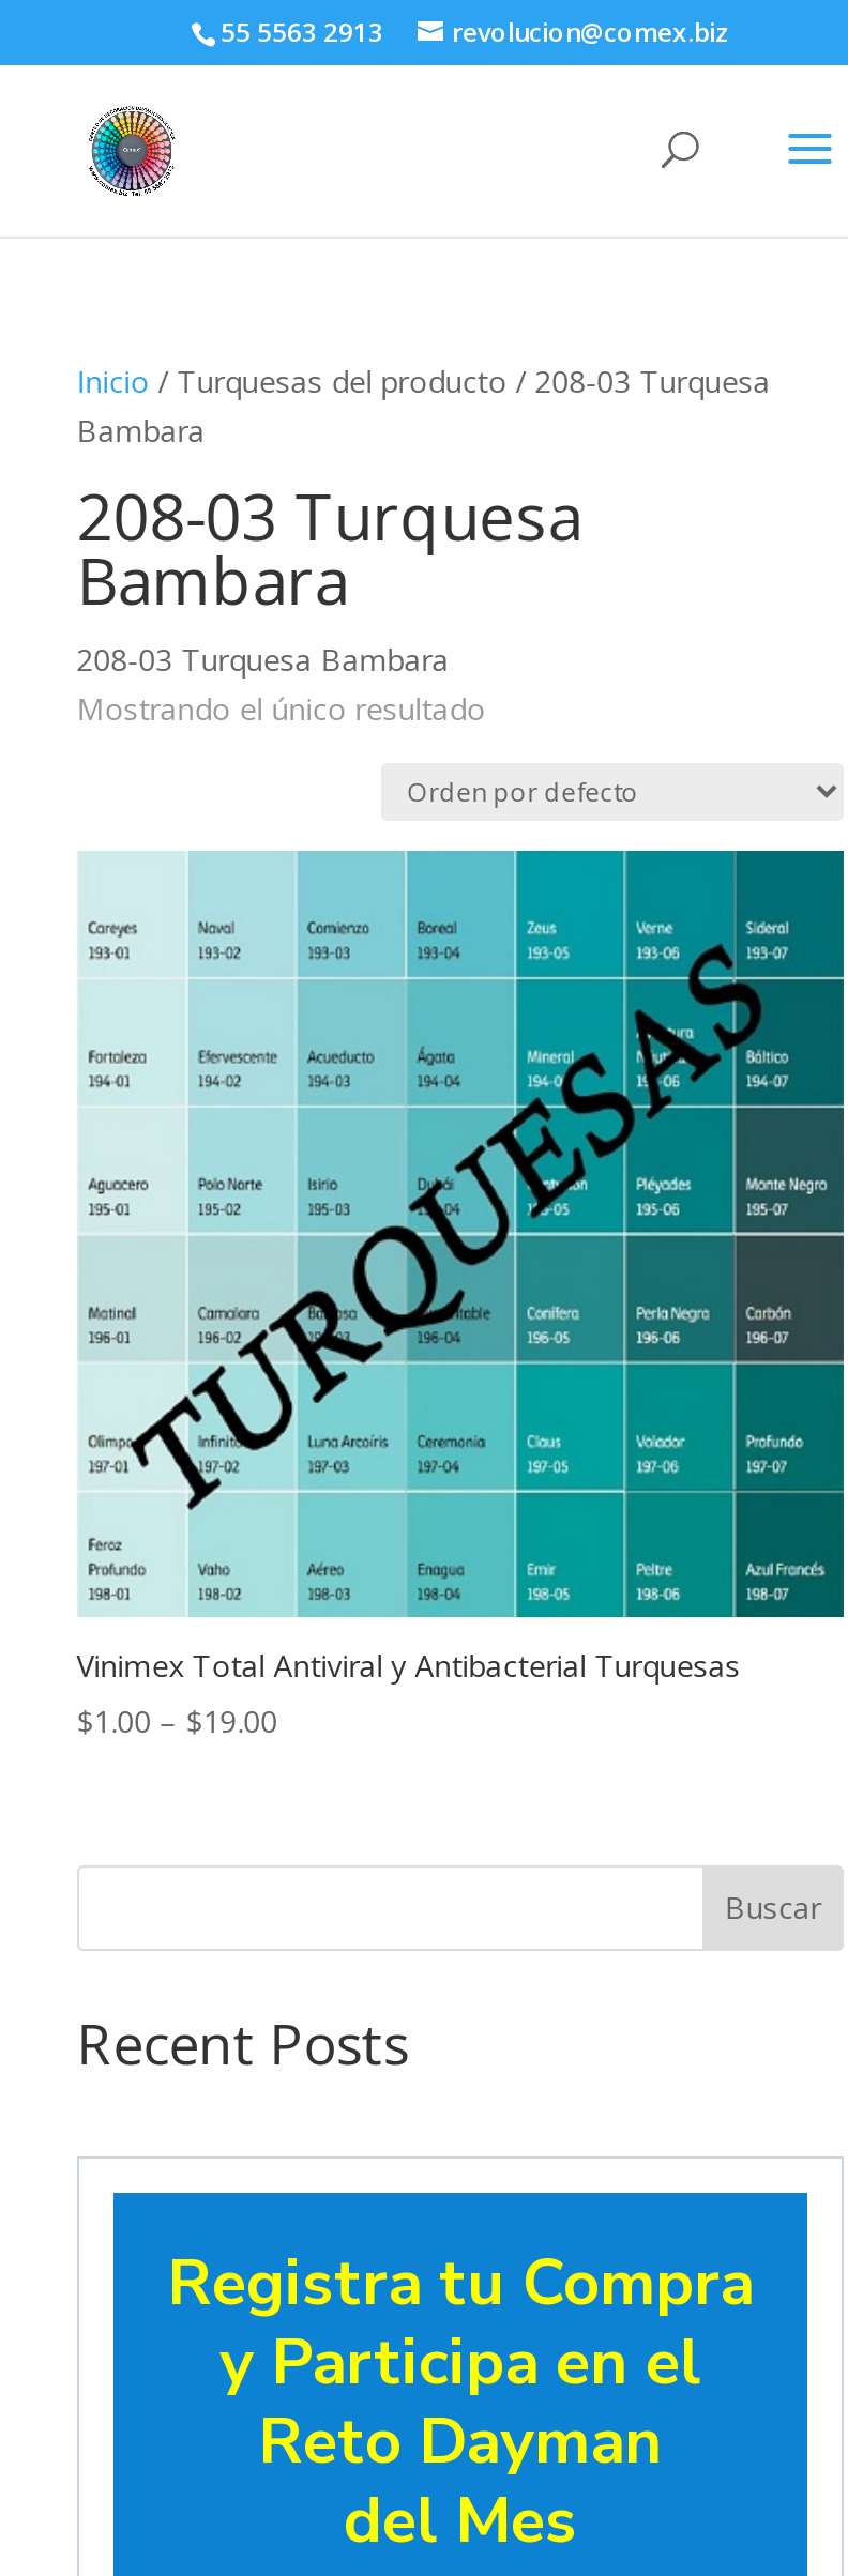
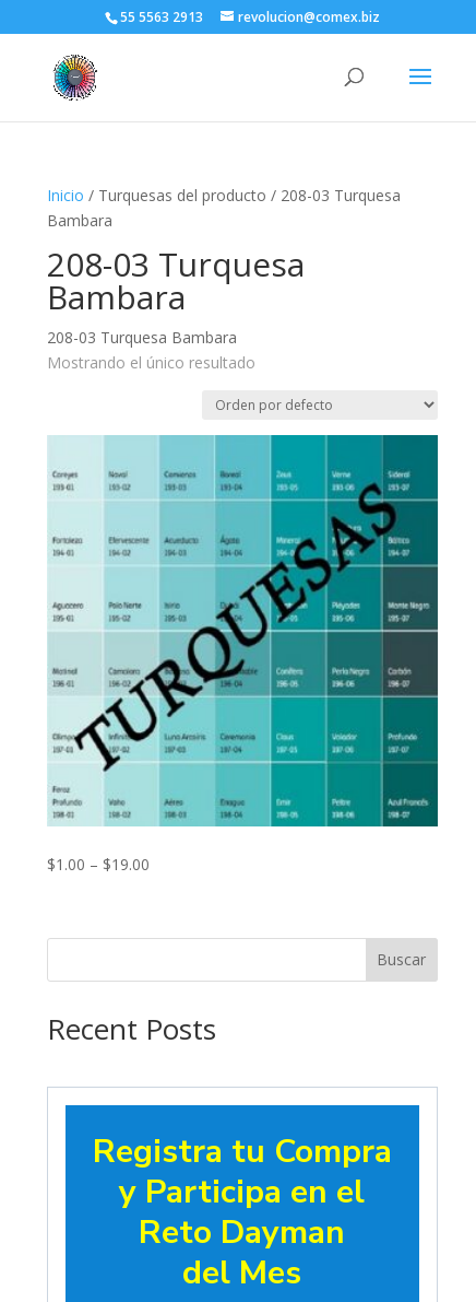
- Vinimex Total Antiviral y Antibacterial Turquesas
